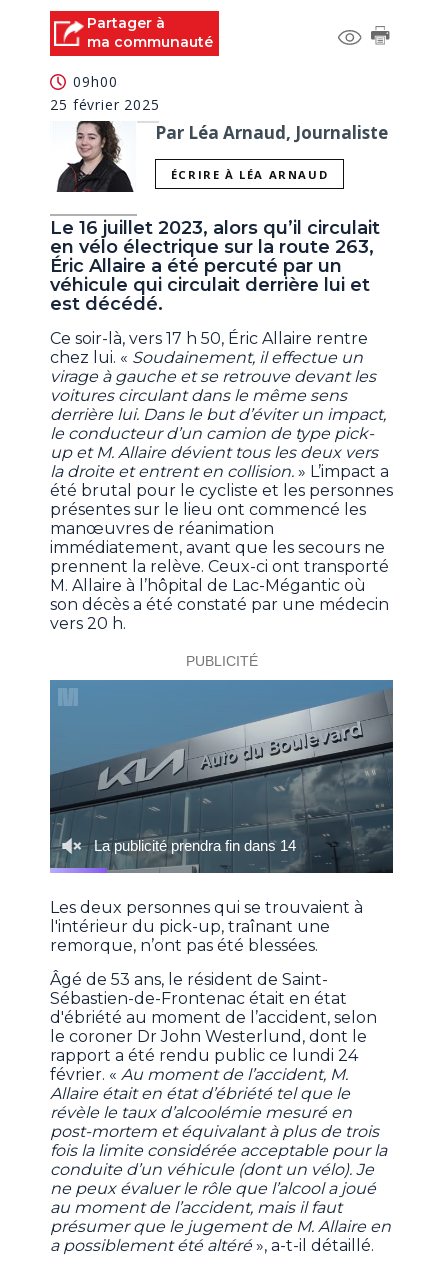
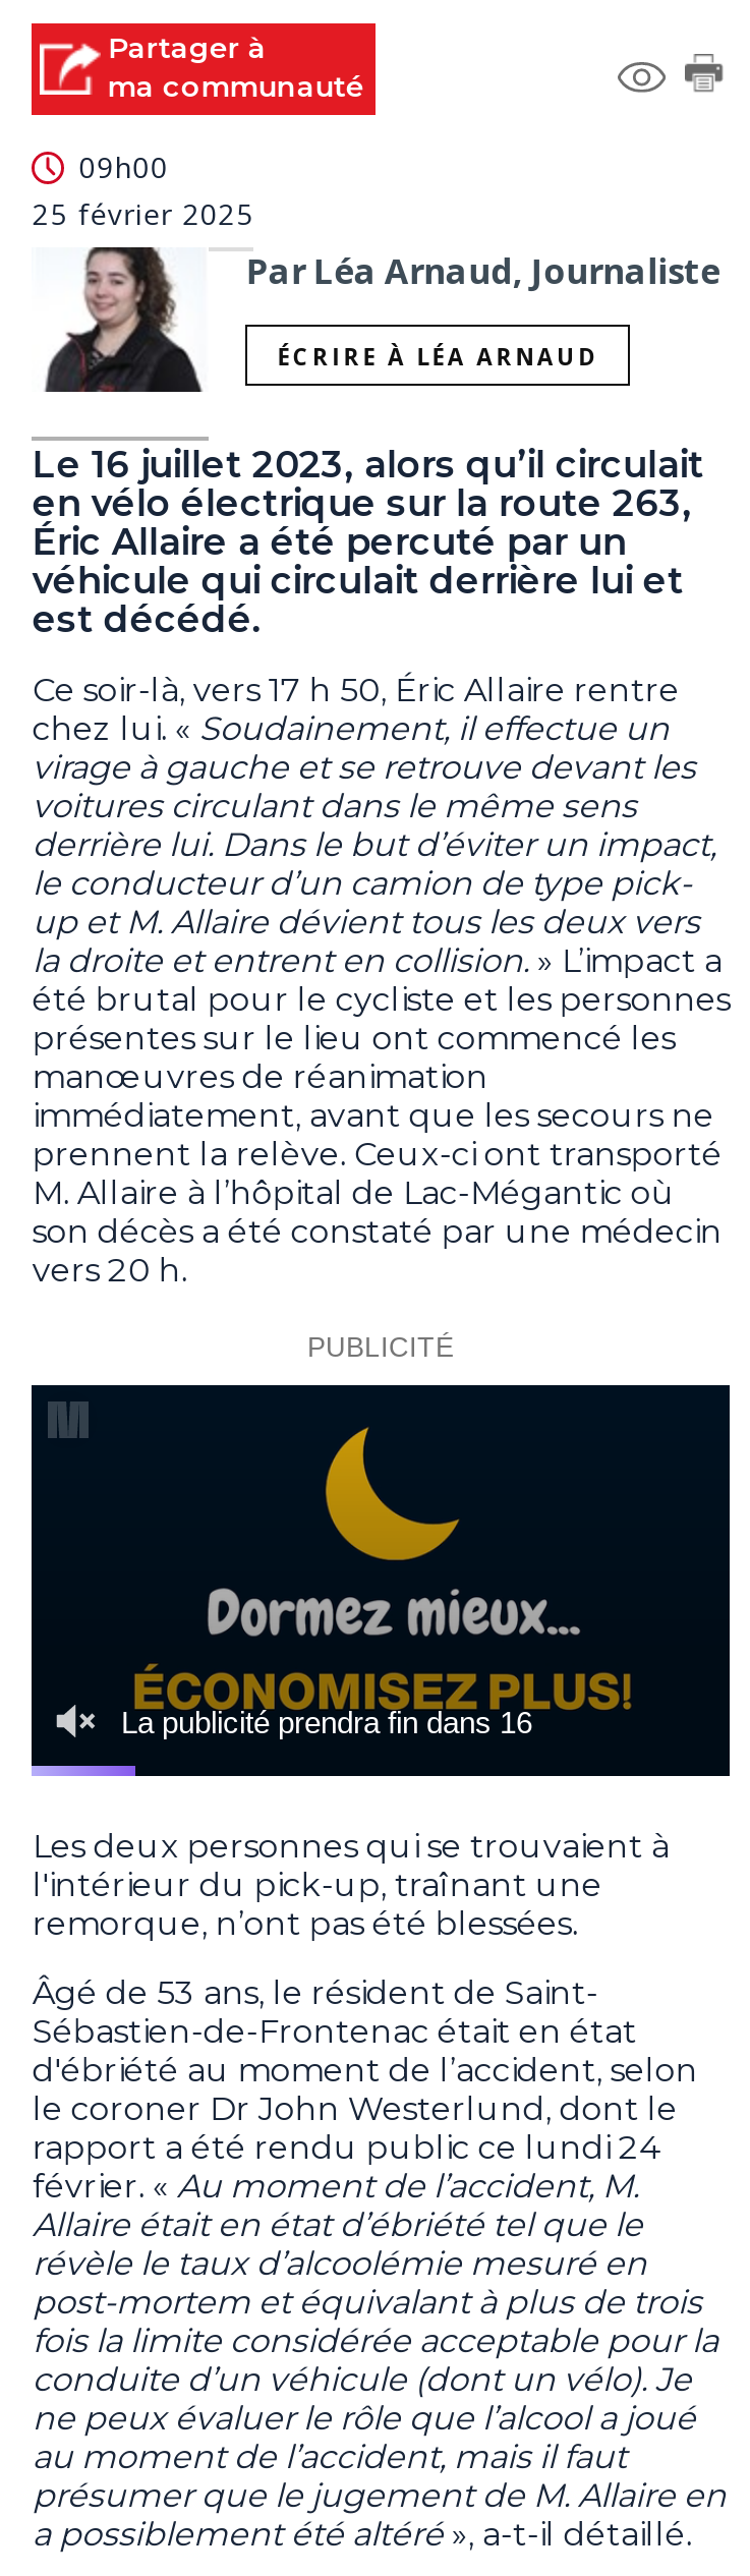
- [image]
+ [image]
